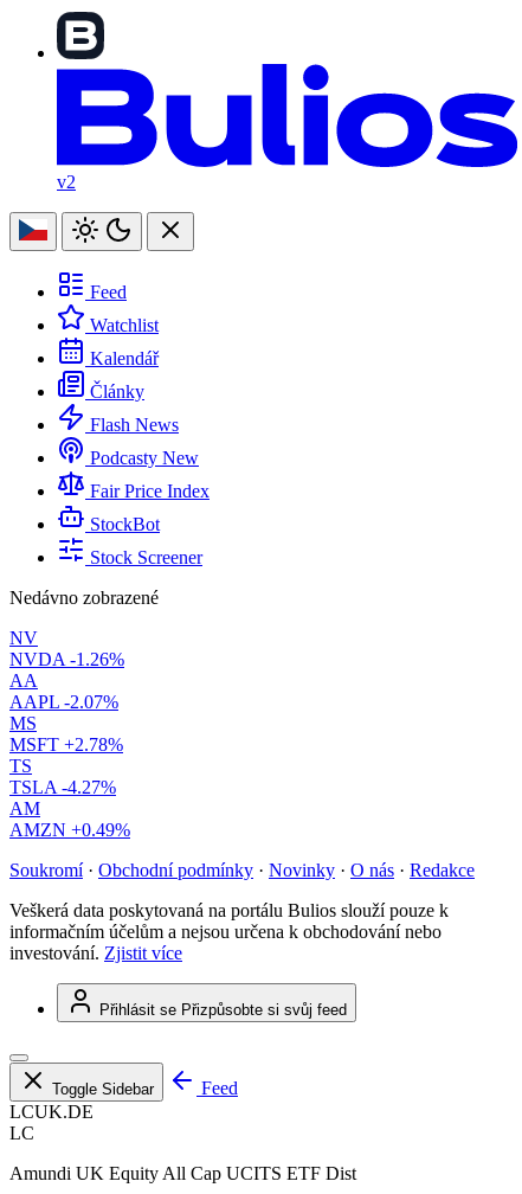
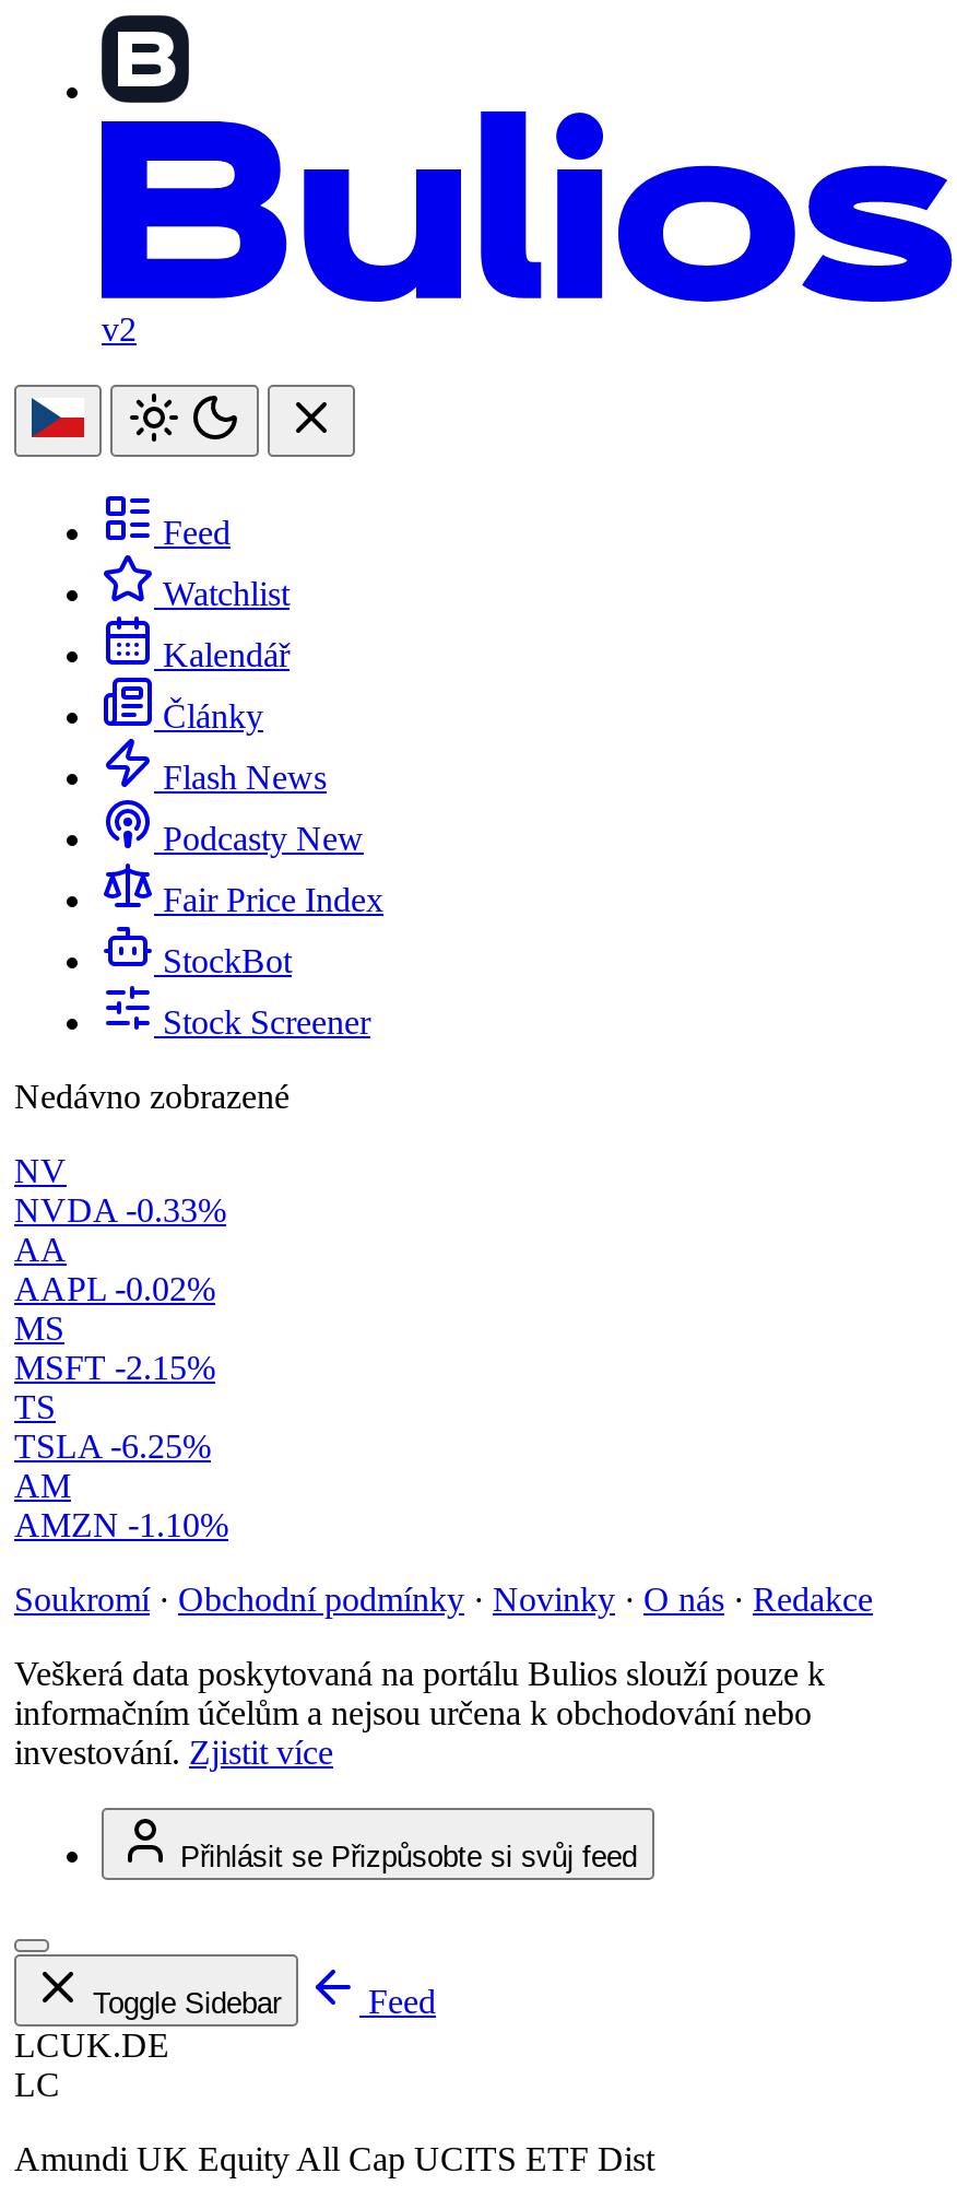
- NVDA -1.26%
+ NVDA -0.33%

- AAPL -2.07%
+ AAPL -0.02%

- MSFT +2.78%
+ MSFT -2.15%

- TSLA -4.27%
+ TSLA -6.25%

- AMZN +0.49%
+ AMZN -1.10%
